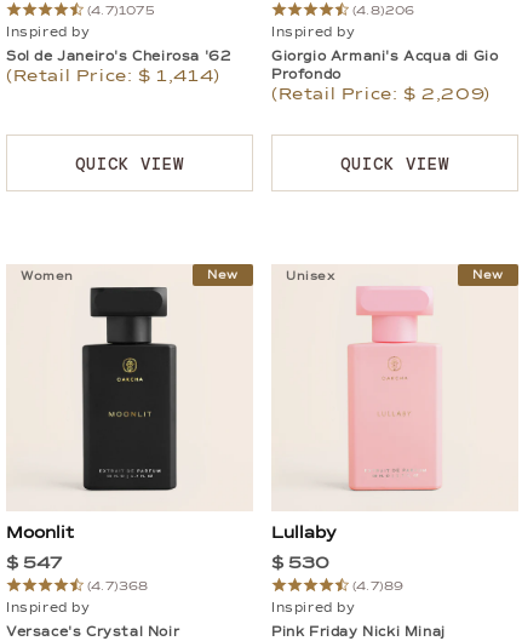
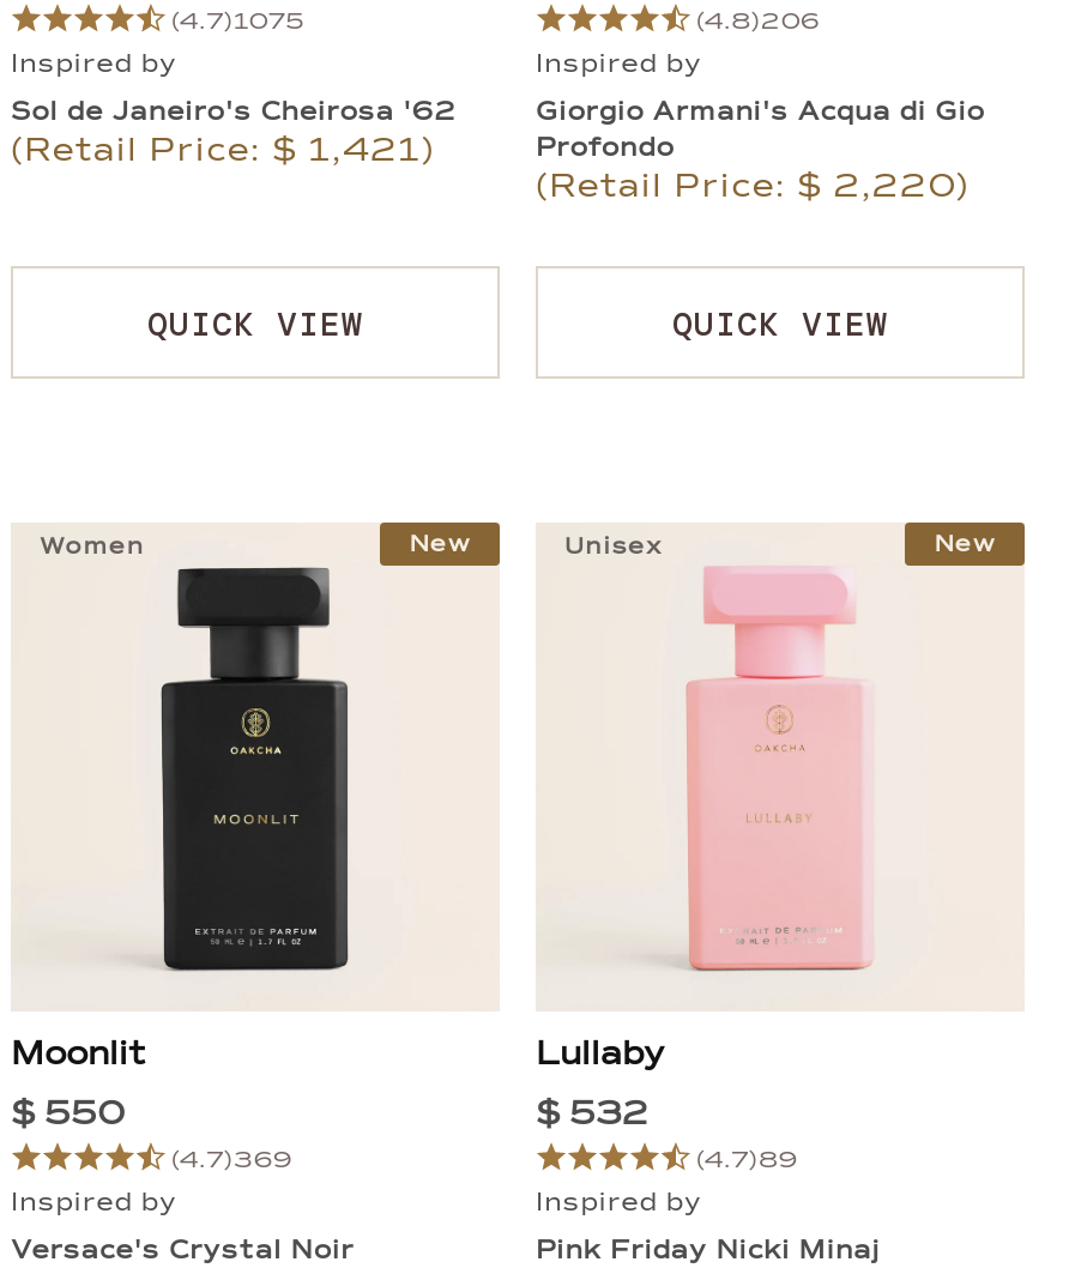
- (Retail Price: $ 1,414)
+ (Retail Price: $ 1,421)

- (Retail Price: $ 2,209)
+ (Retail Price: $ 2,220)

- $ 547
+ $ 550

- $ 530
+ $ 532

- (4.7)368
+ (4.7)369
